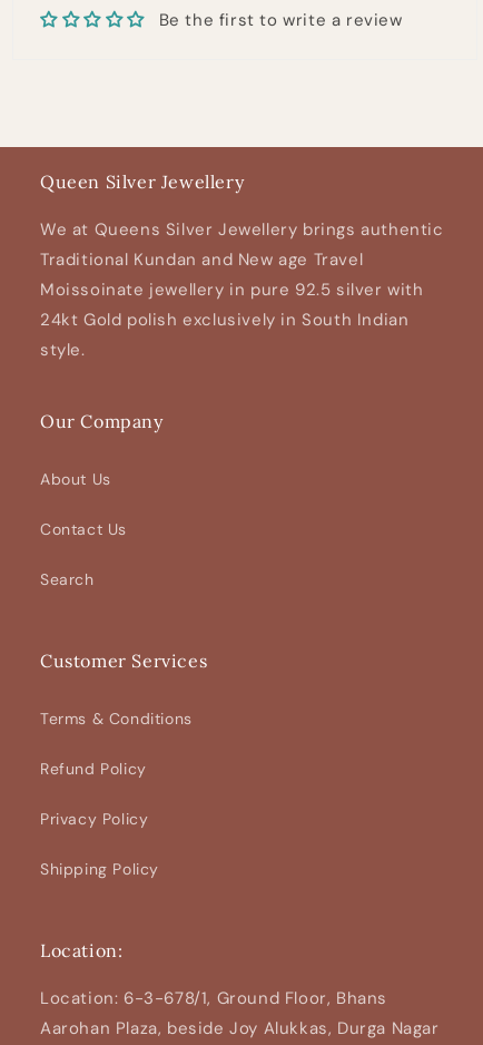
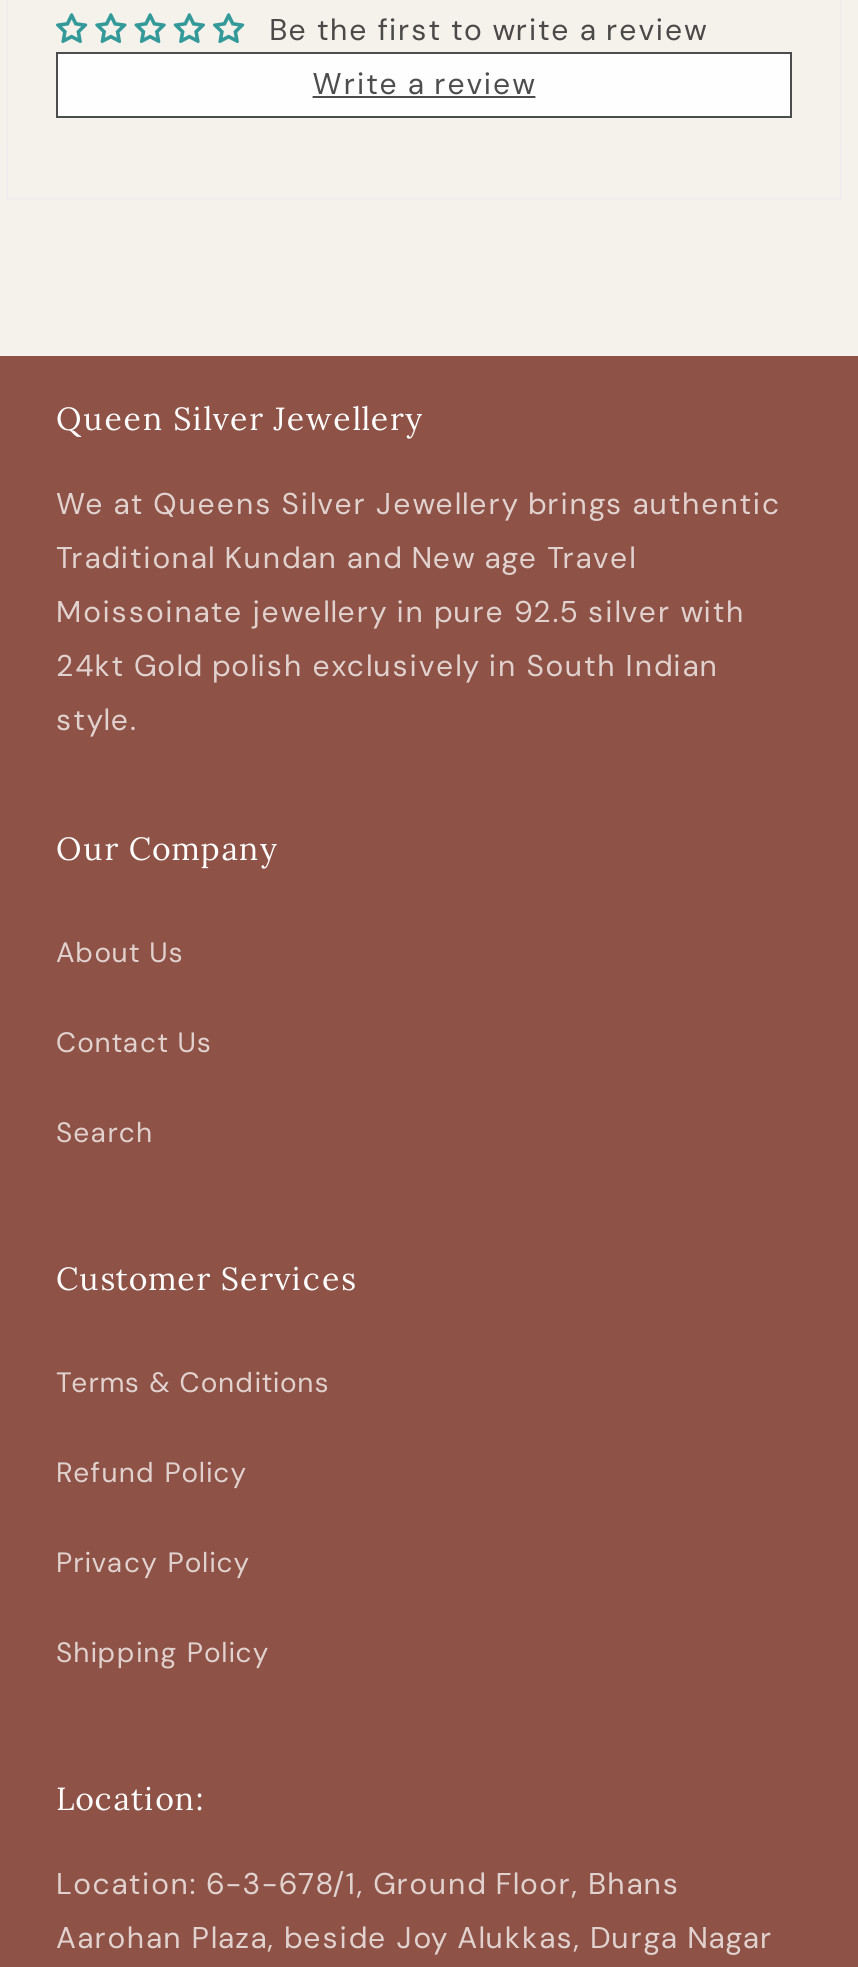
+ Write a review
